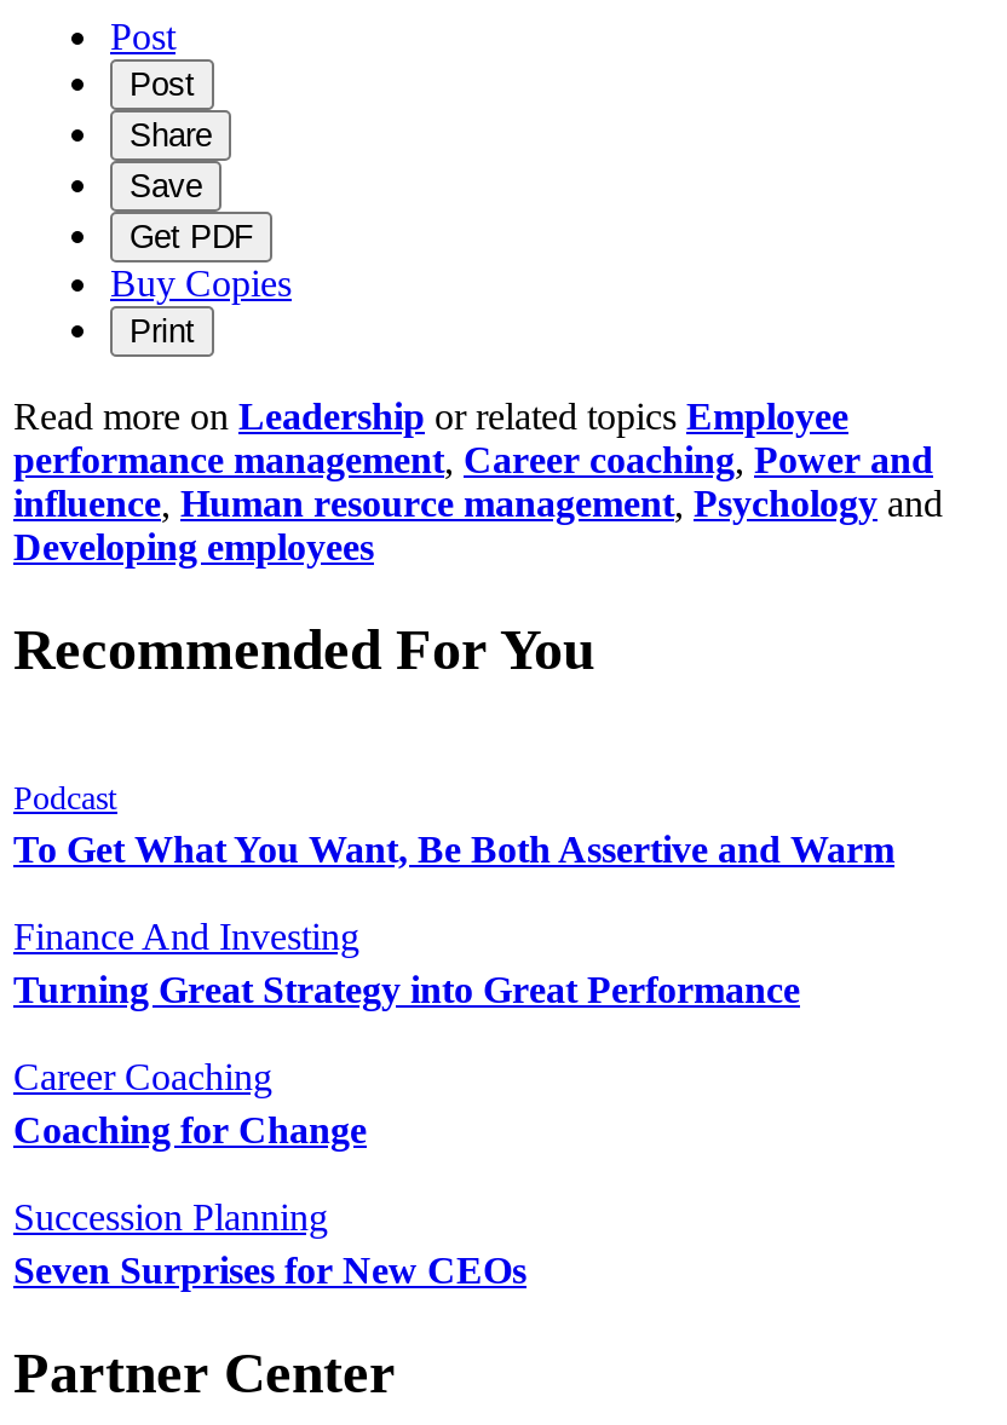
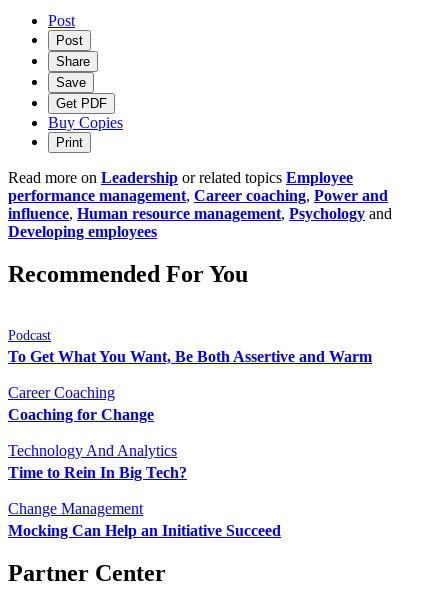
- Finance And Investing
- Turning Great Strategy into Great Performance

moved up: Career Coaching | Coaching for Change

- Succession Planning
- Seven Surprises for New CEOs
+ Technology And Analytics
+ Time to Rein In Big Tech?
+ Change Management
+ Mocking Can Help an Initiative Succeed
